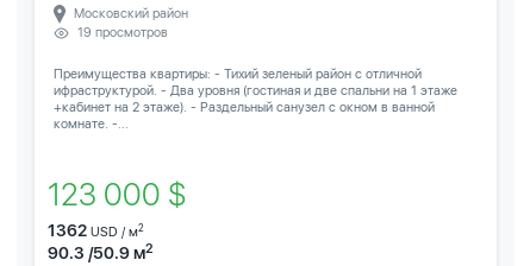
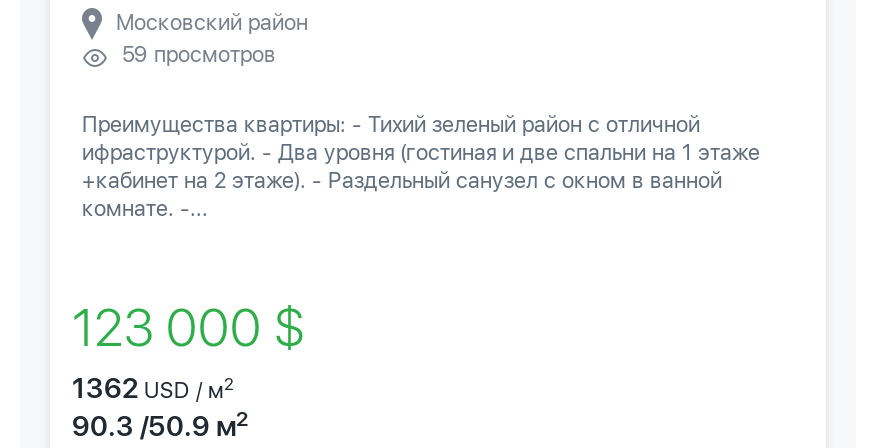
- 19 просмотров
+ 59 просмотров
